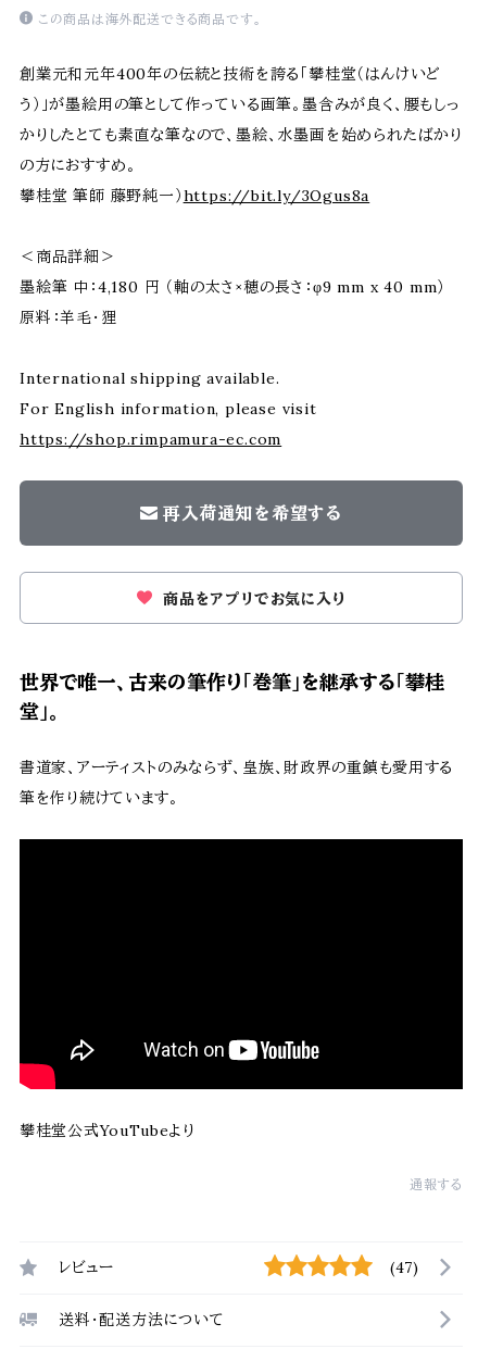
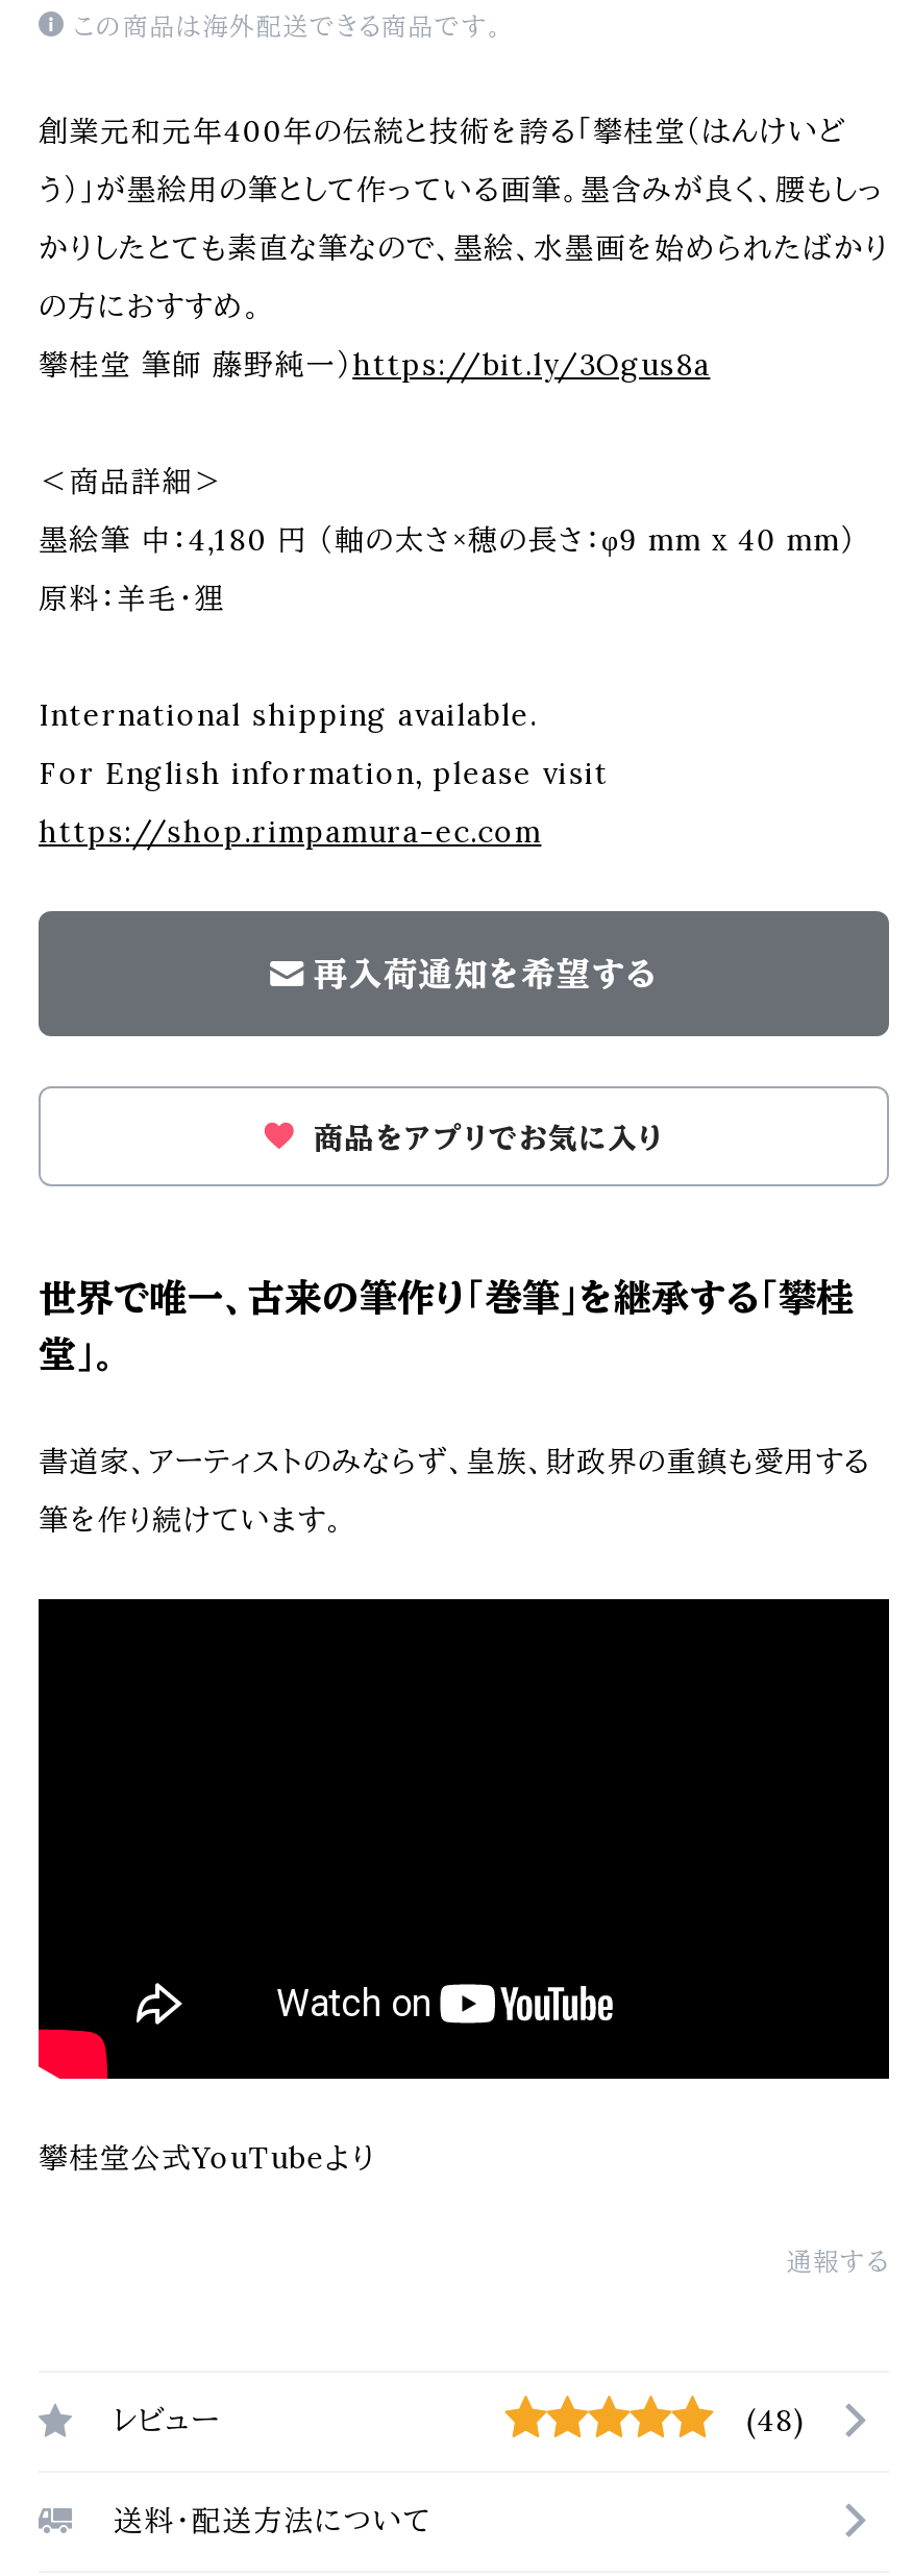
- (47)
+ (48)
